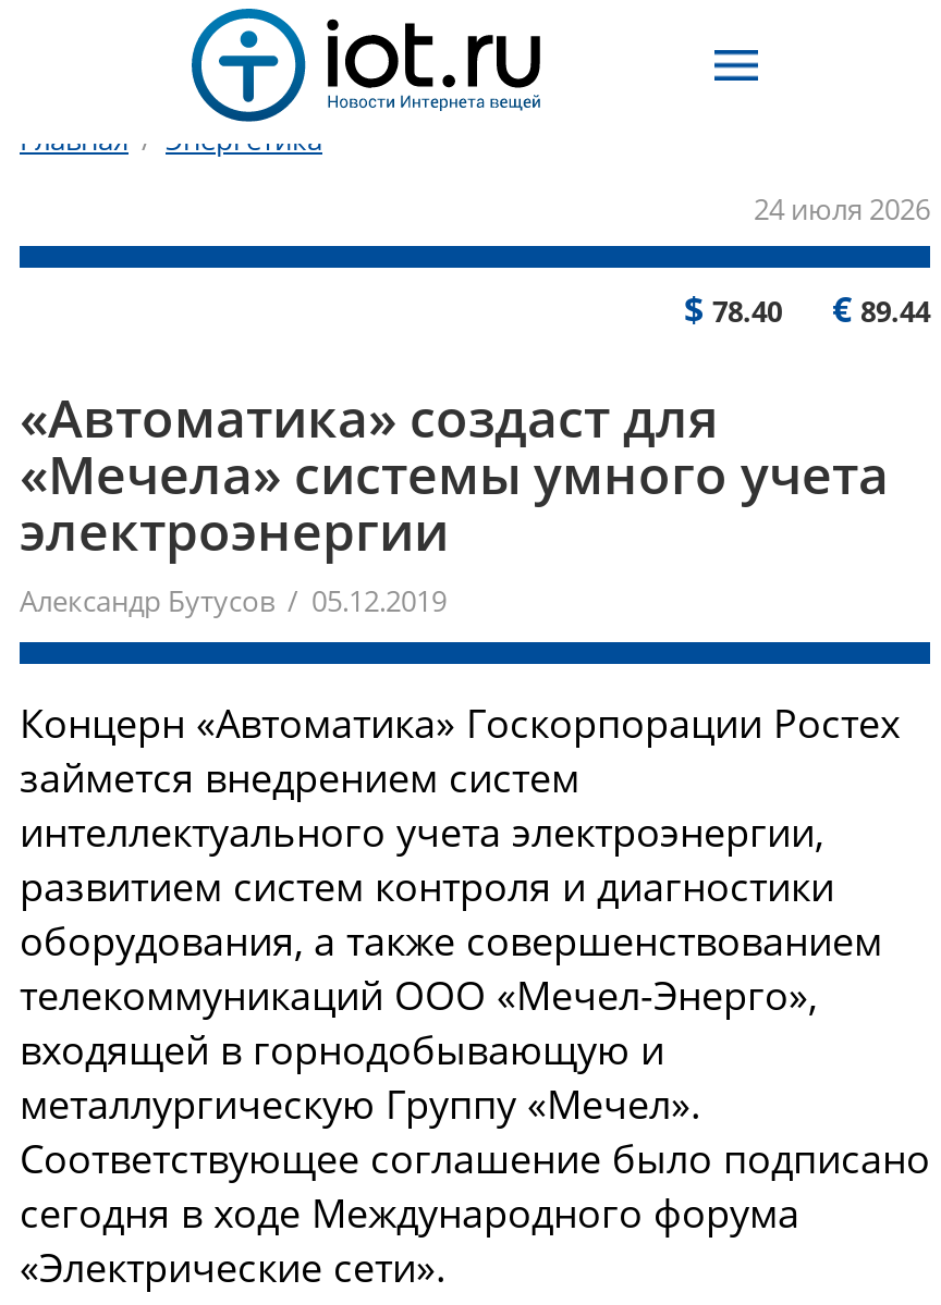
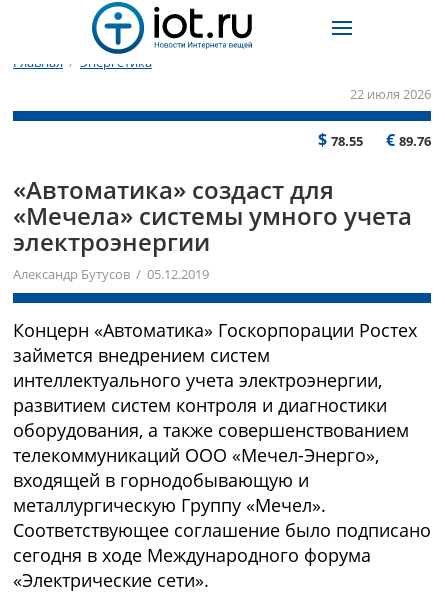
- 24 июля 2026
+ 22 июля 2026

- $78.40
+ $78.55

- €89.44
+ €89.76
